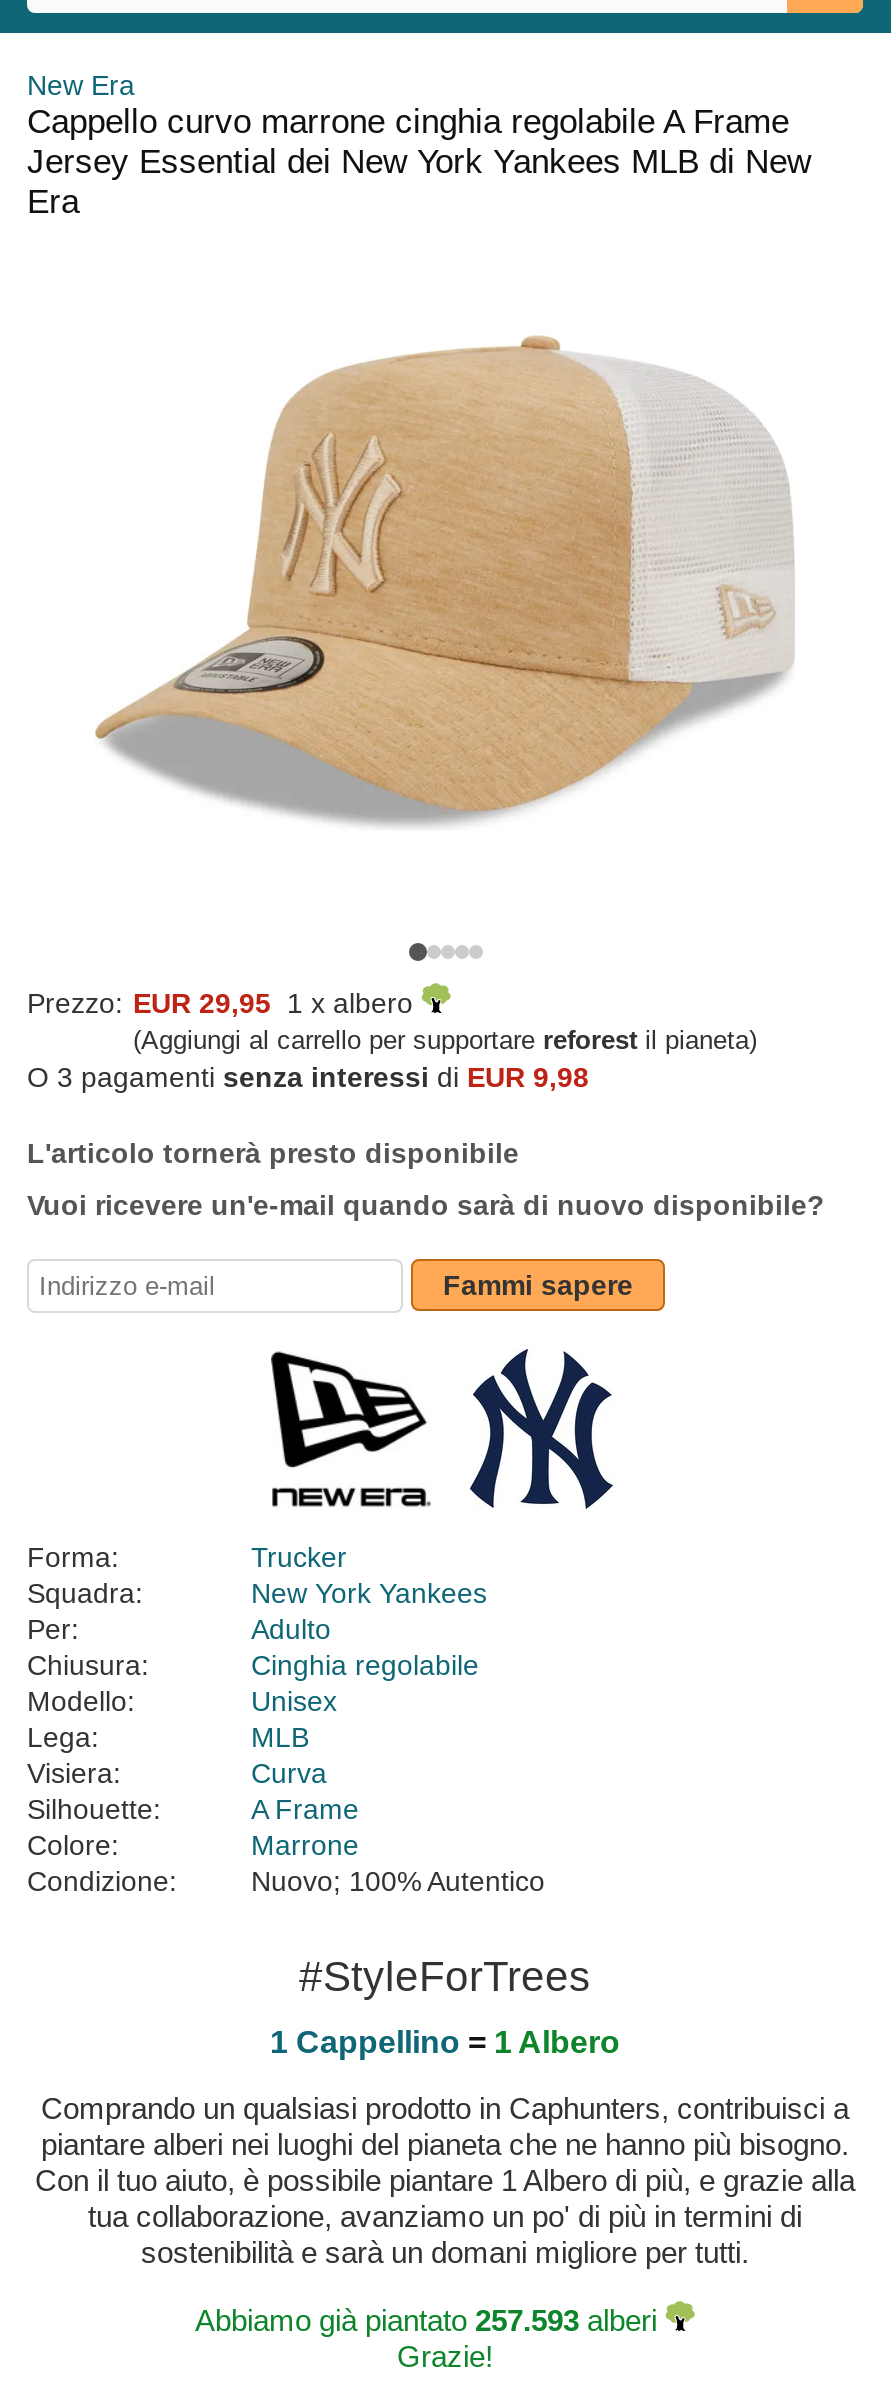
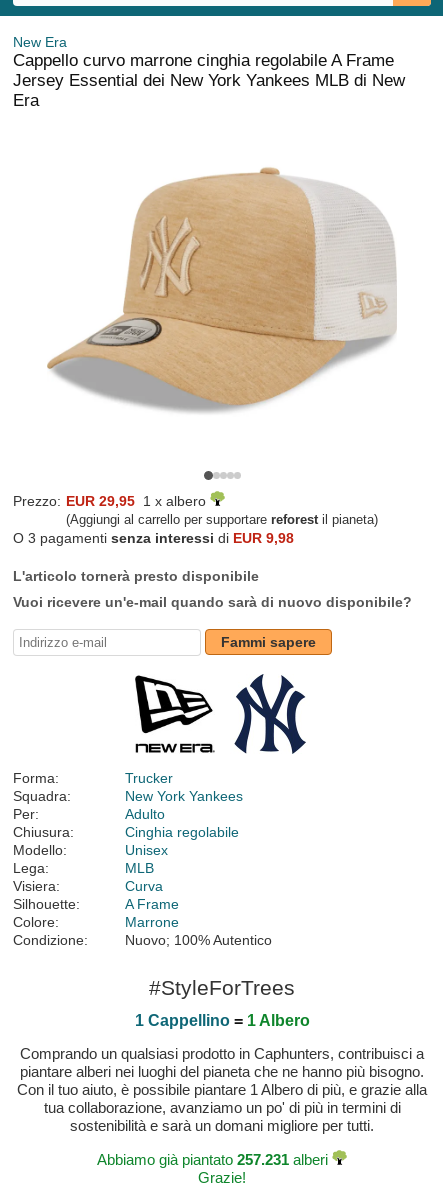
- Abbiamo già piantato 257.593 alberi
+ Abbiamo già piantato 257.231 alberi
